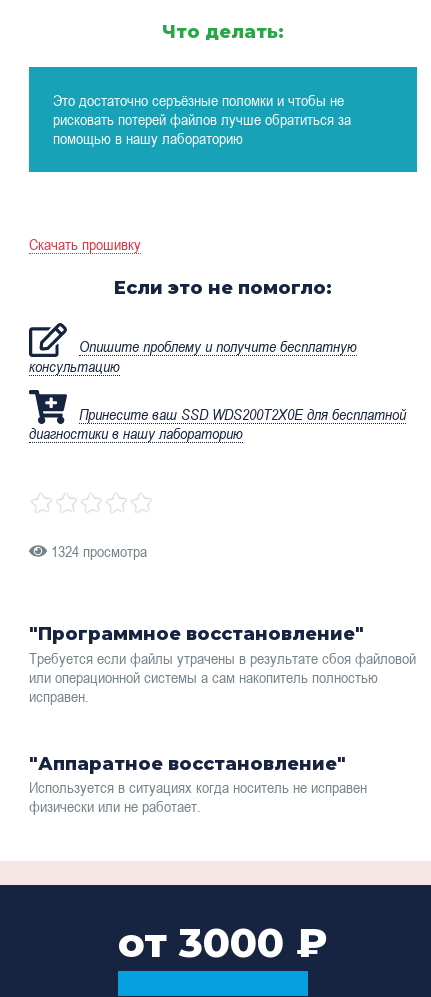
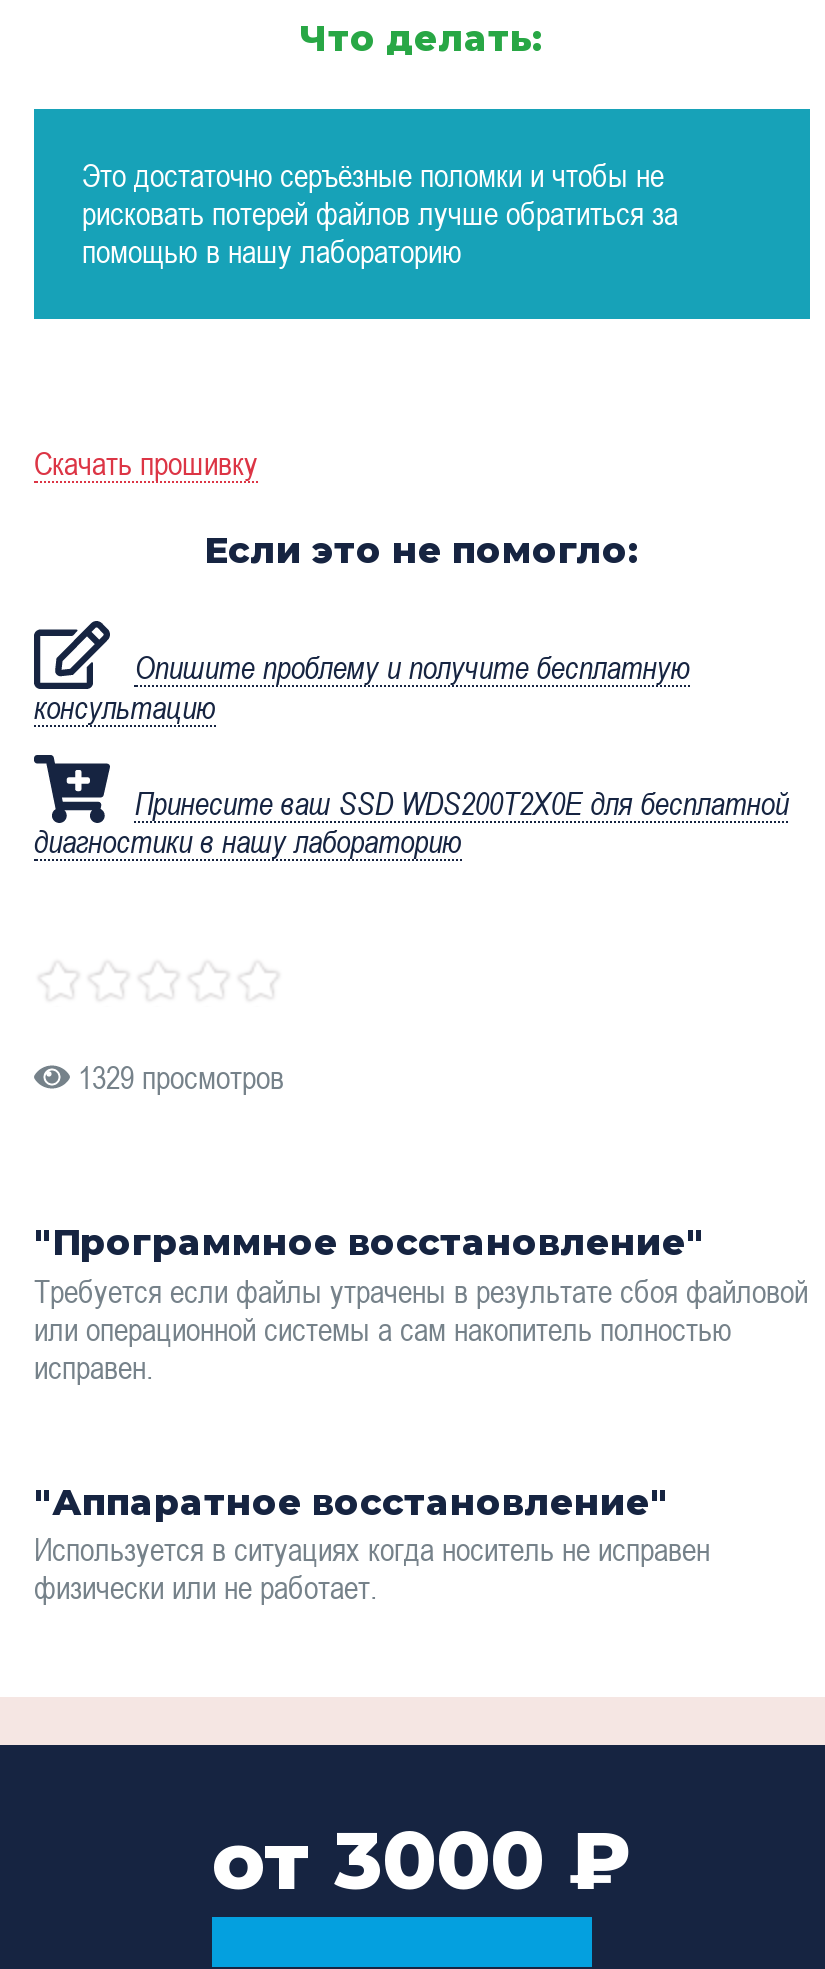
- 1324 просмотра
+ 1329 просмотров
